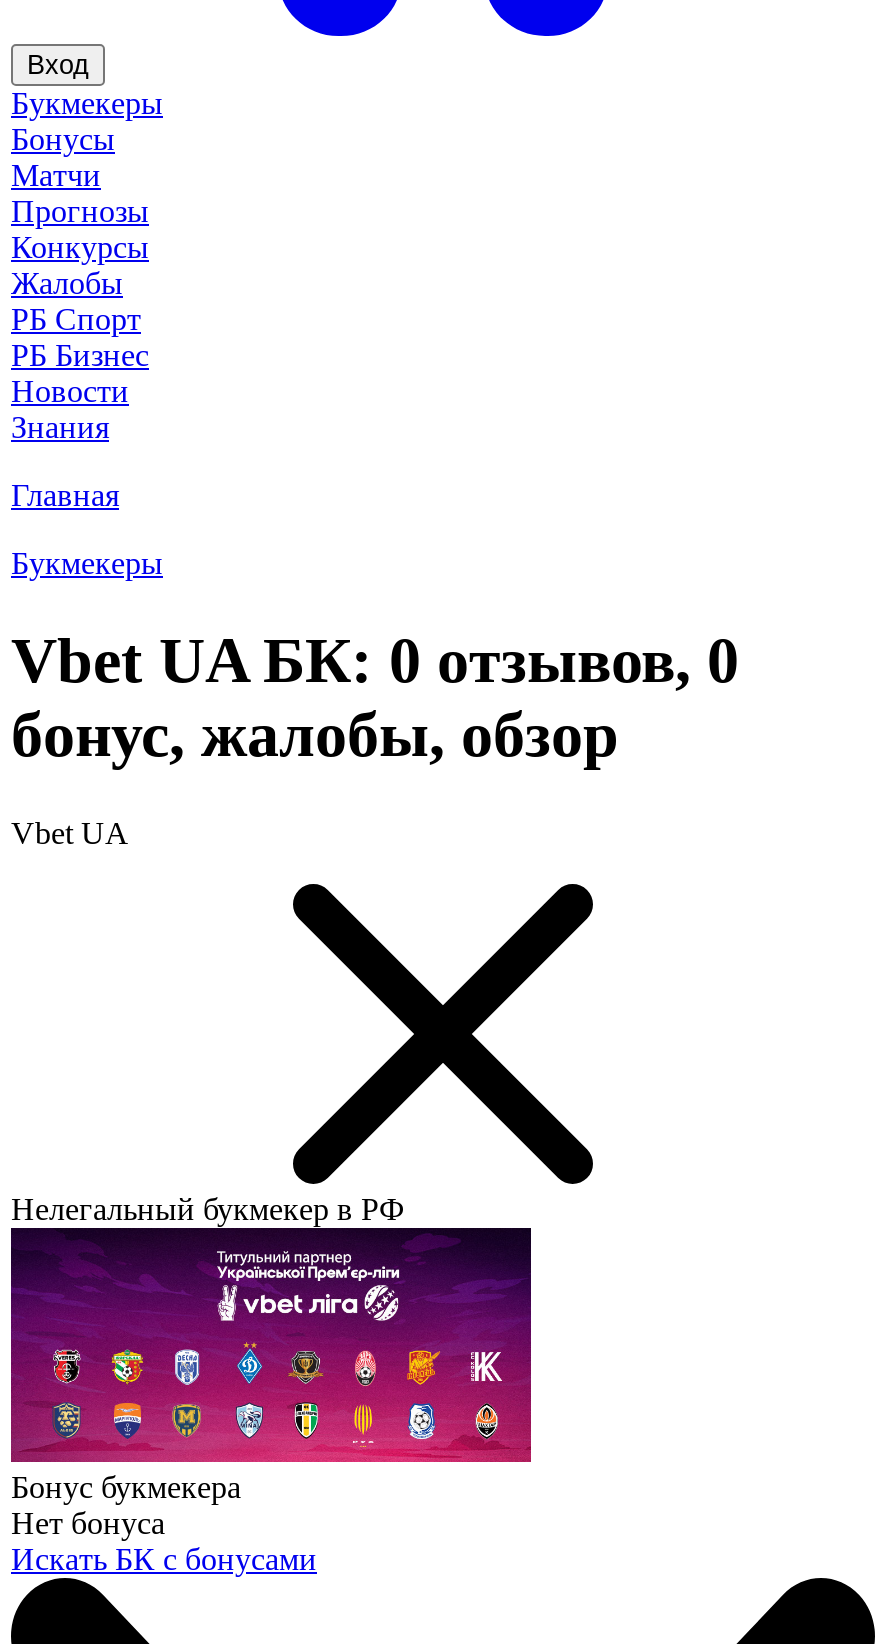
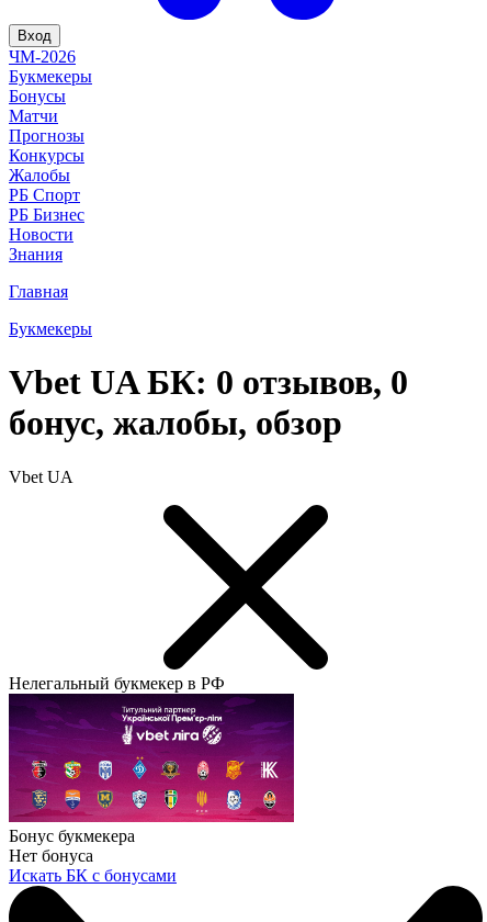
+ ЧМ-2026
